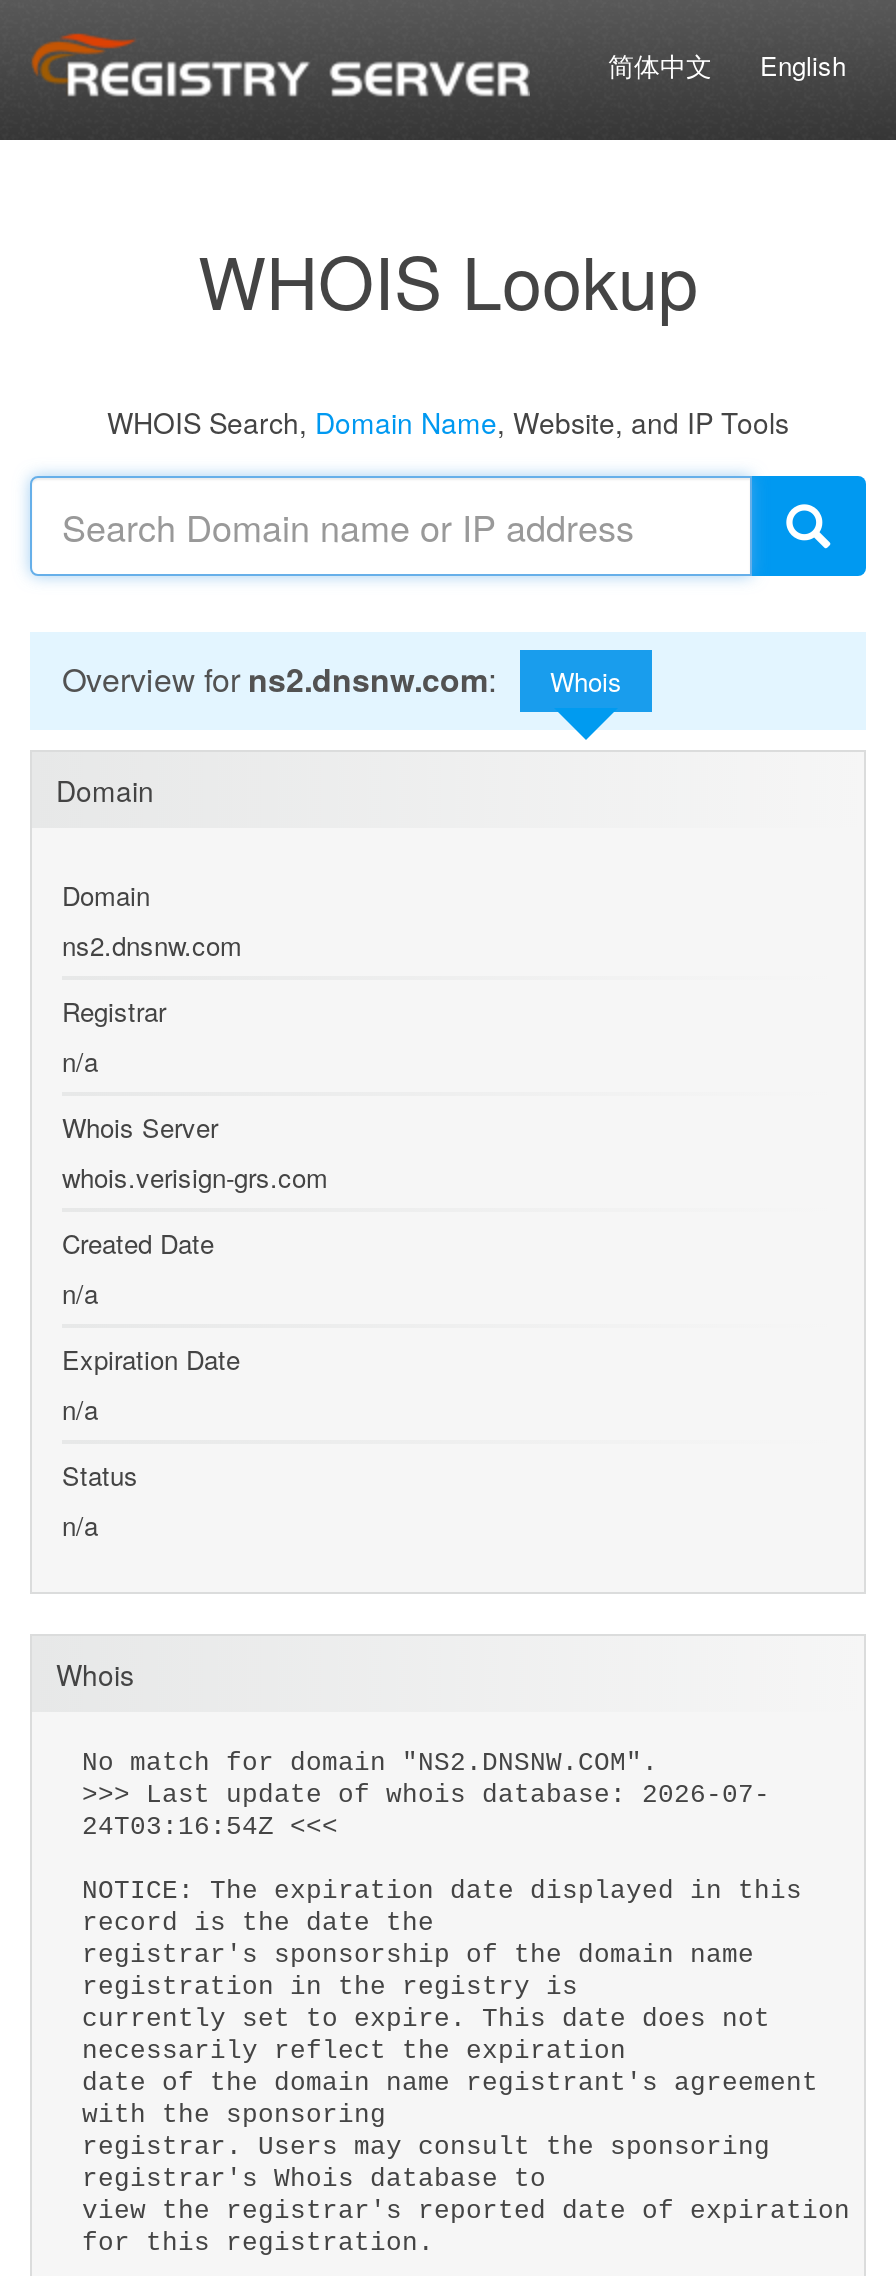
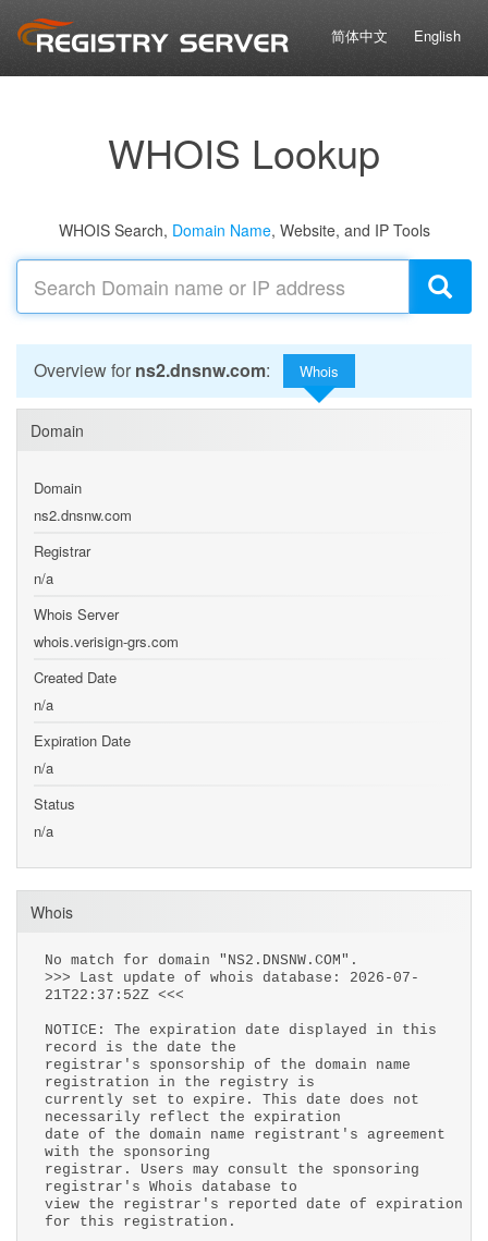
- 24T03:16:54Z <<<
+ 21T22:37:52Z <<<
